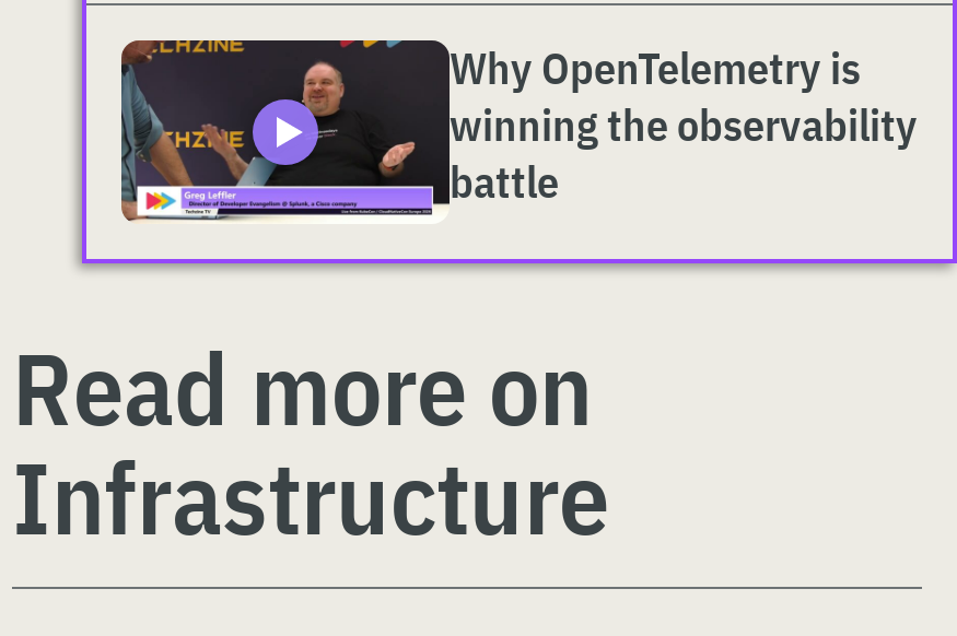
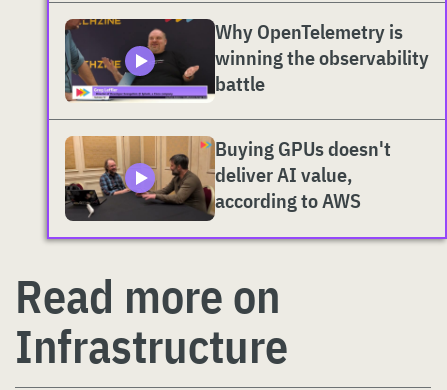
+ [image]
+ Buying GPUs doesn't
+ deliver AI value,
+ according to AWS
